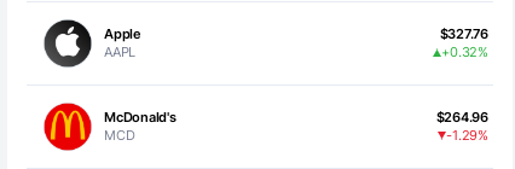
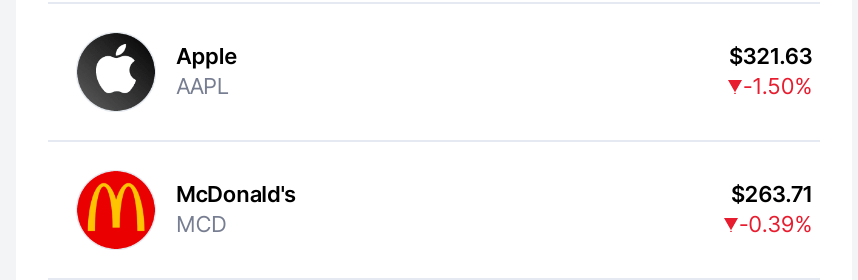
- $327.76
+ $321.63

- +0.32%
+ -1.50%

- $264.96
+ $263.71

- -1.29%
+ -0.39%
